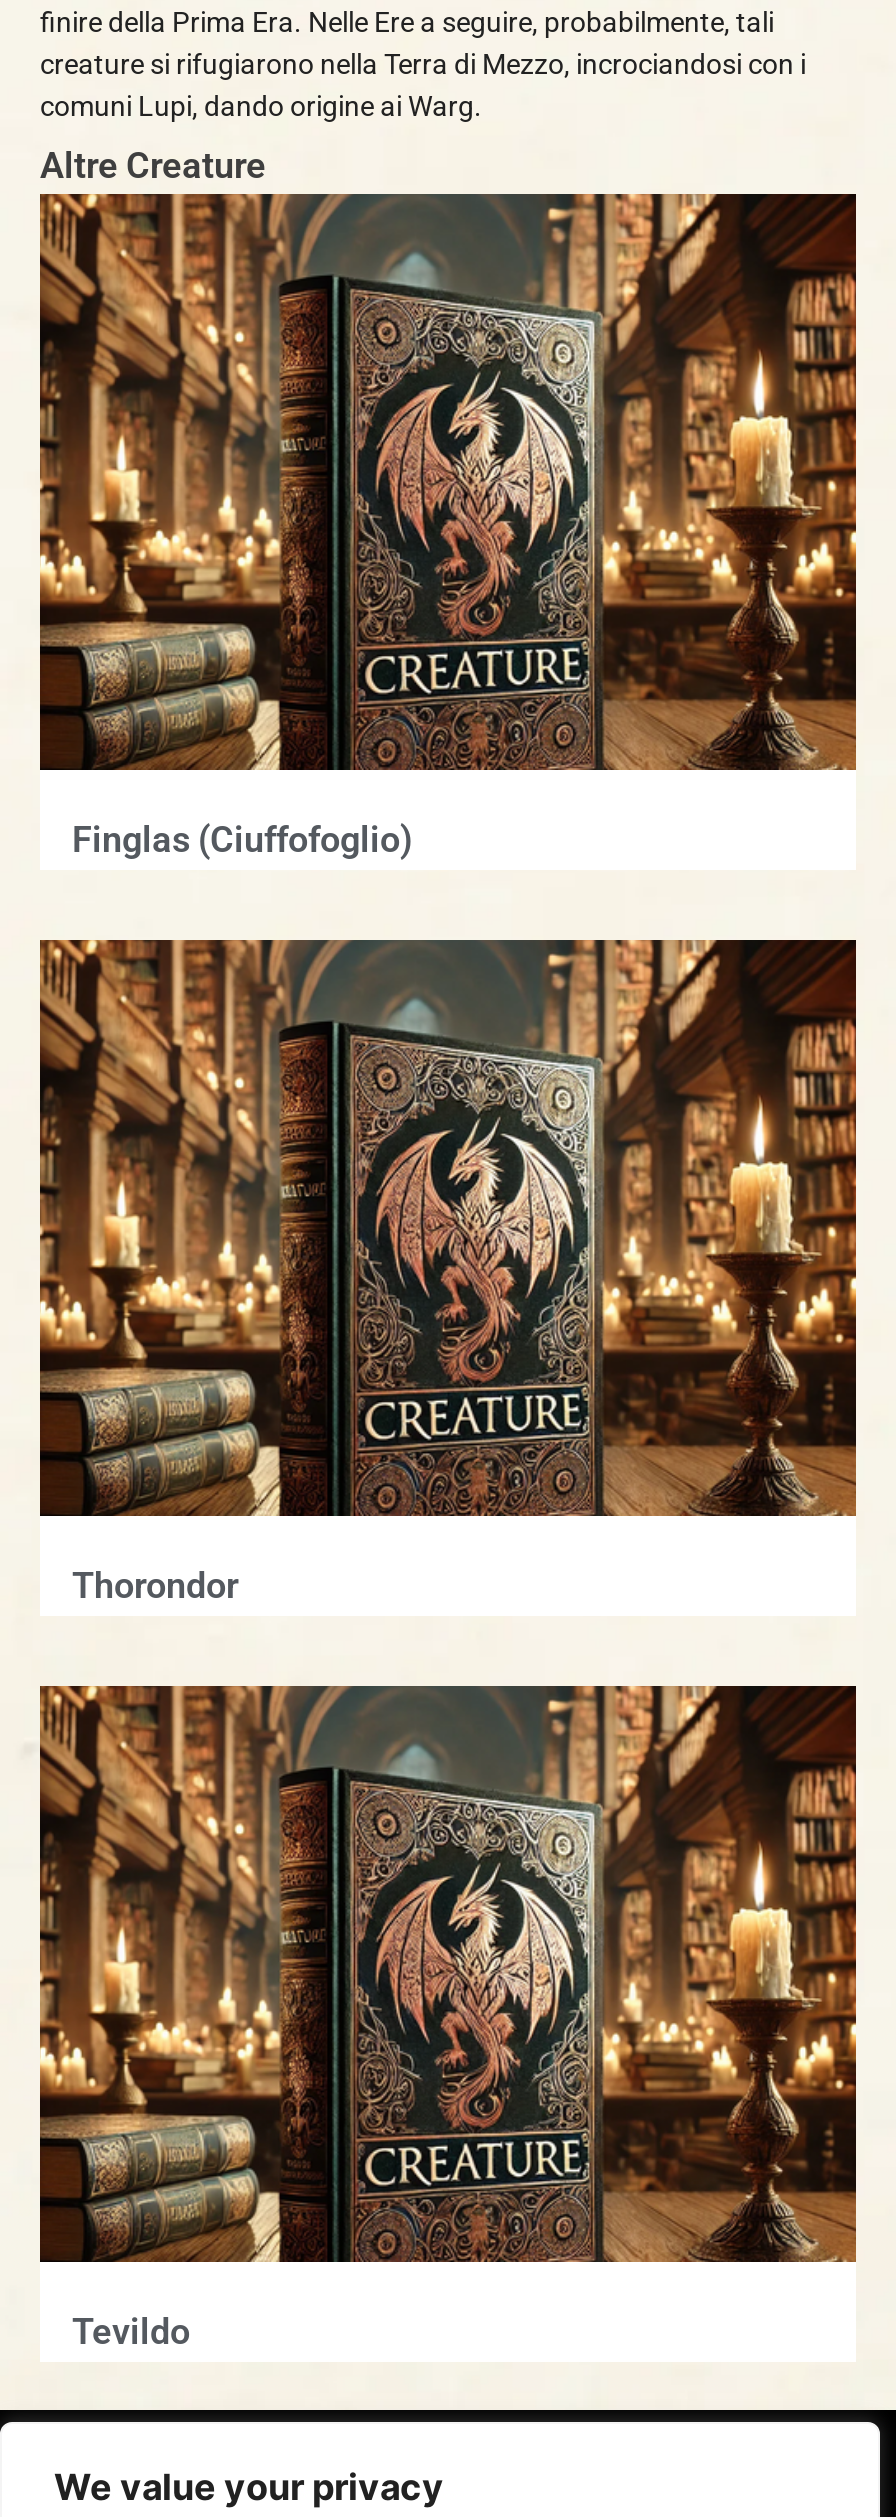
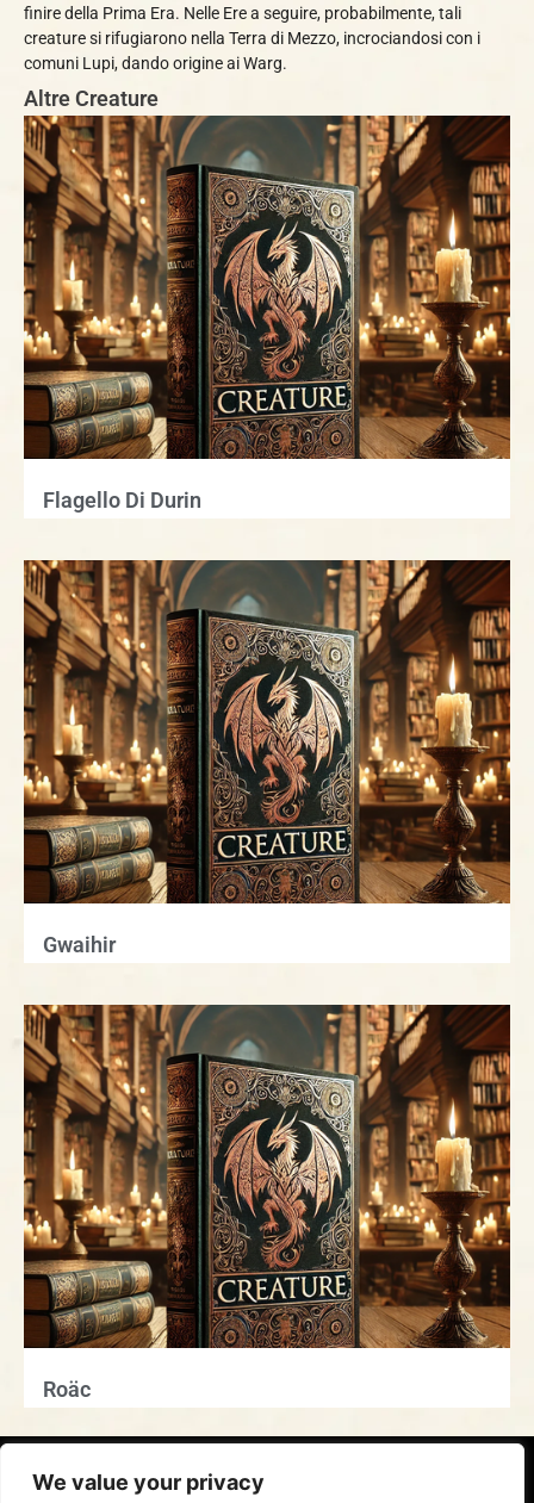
- Finglas (Ciuffofoglio)
+ Flagello Di Durin

- Thorondor
+ Gwaihir

- Tevildo
+ Roäc
